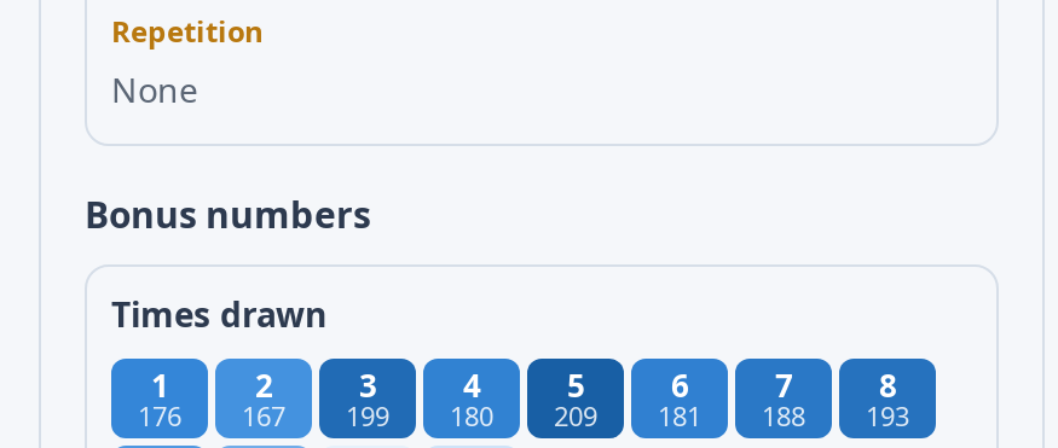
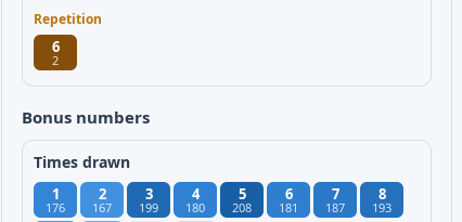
- None
+ 6
+ 2

- 209
+ 208

- 188
+ 187
